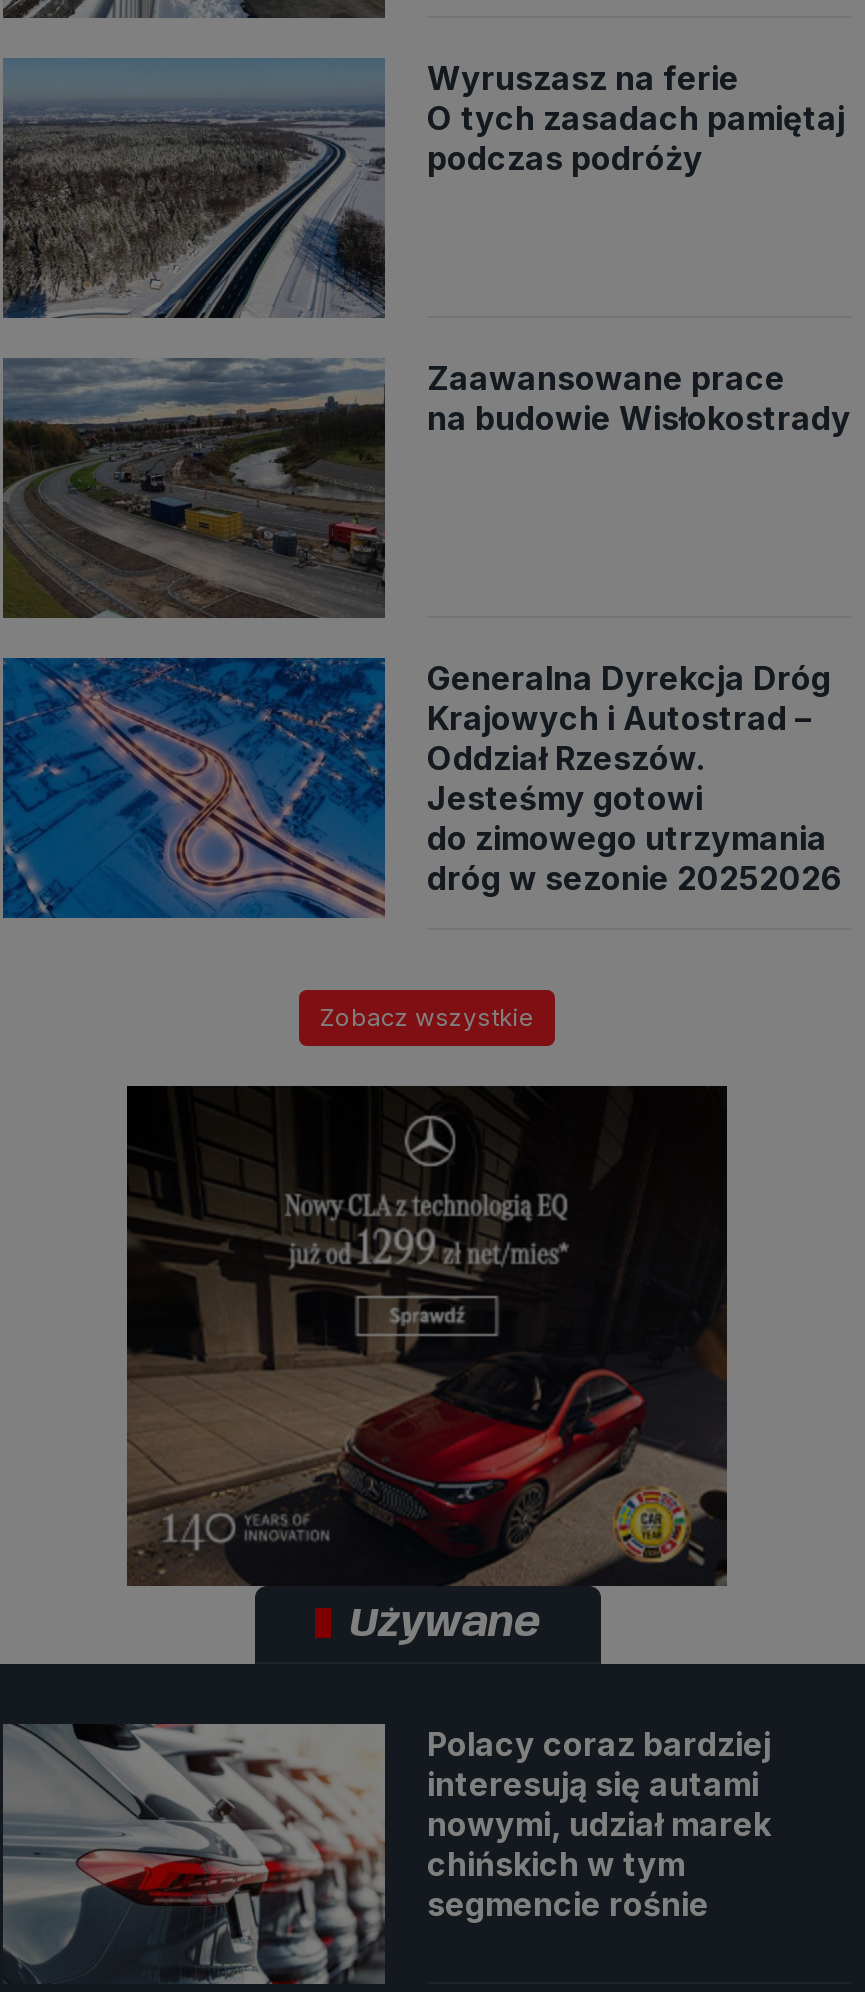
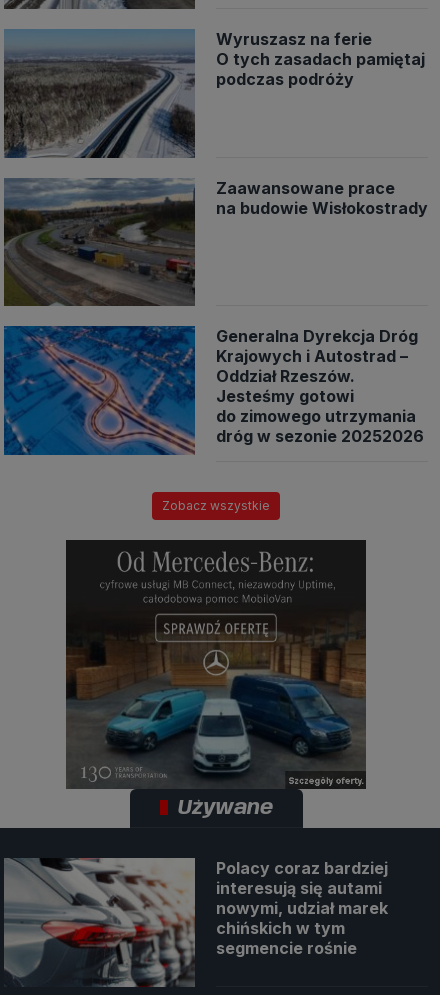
- [image]
+ [image]
